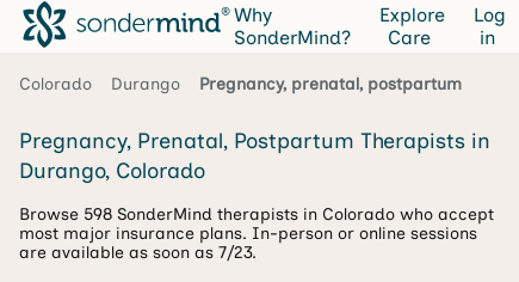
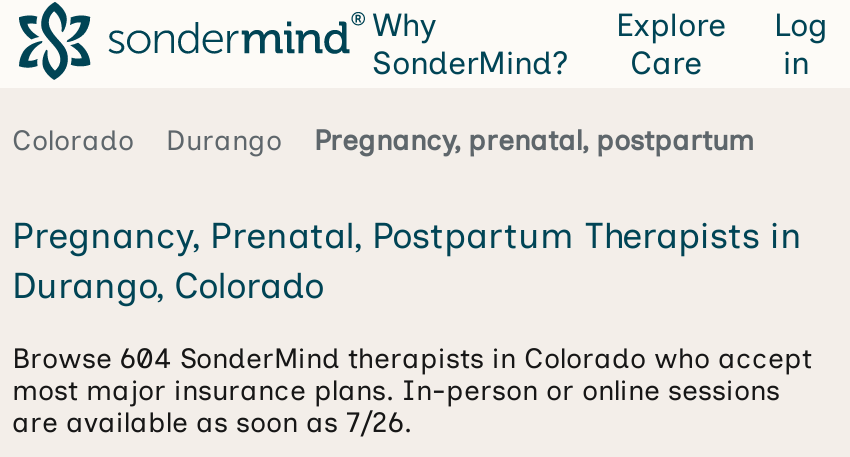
- Browse 598 SonderMind therapists in Colorado who accept
+ Browse 604 SonderMind therapists in Colorado who accept

- are available as soon as 7/23.
+ are available as soon as 7/26.
